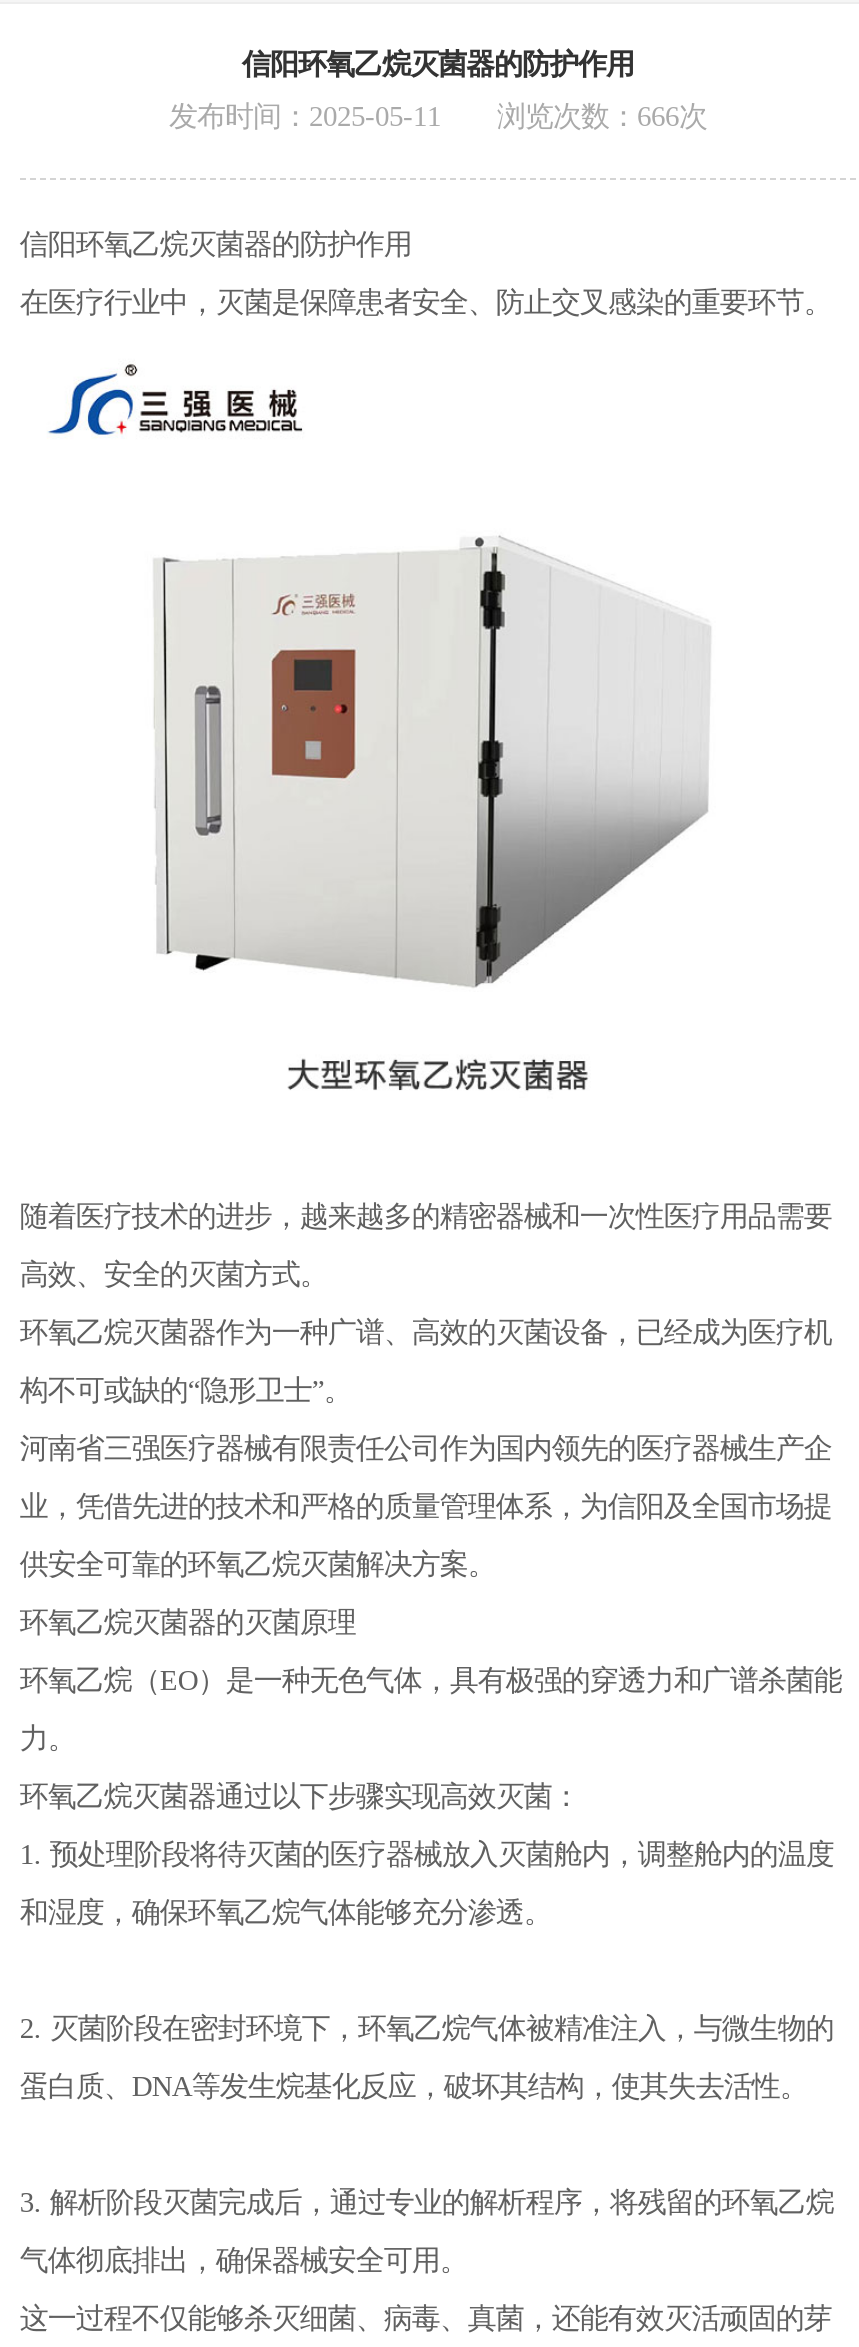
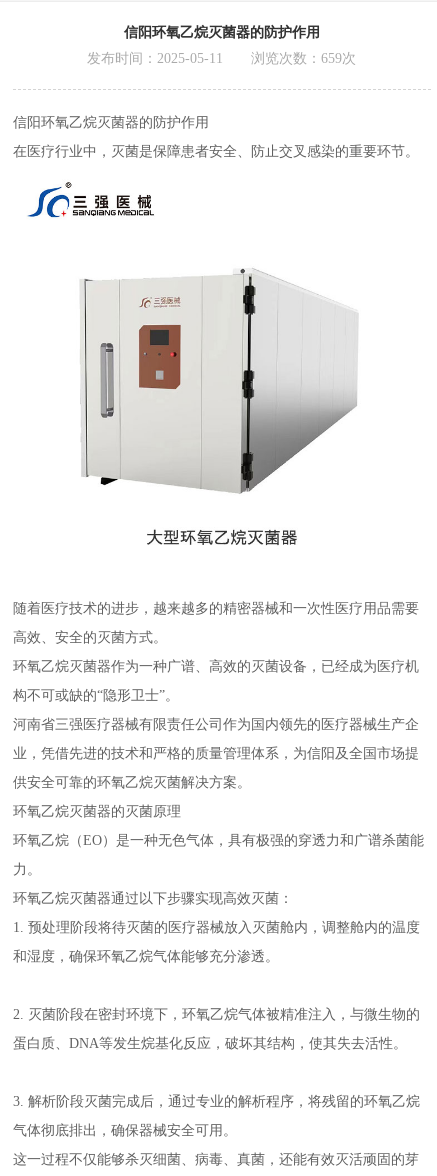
- 发布时间：2025-05-11 浏览次数：666次
+ 发布时间：2025-05-11 浏览次数：659次
